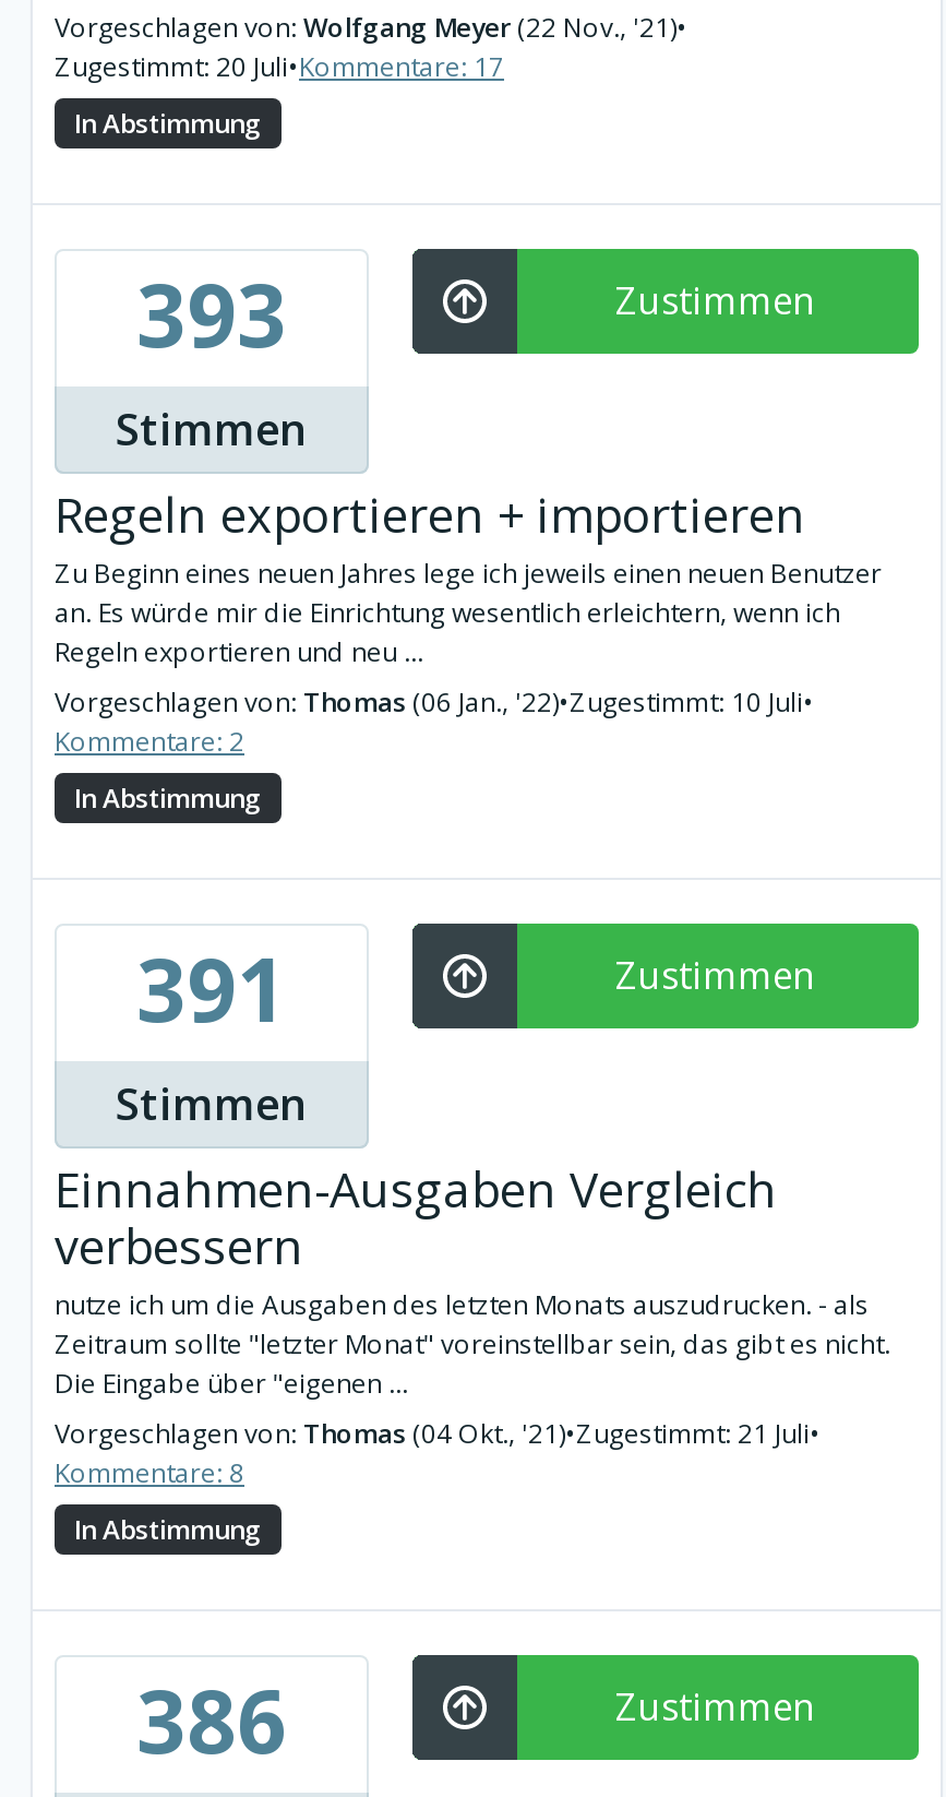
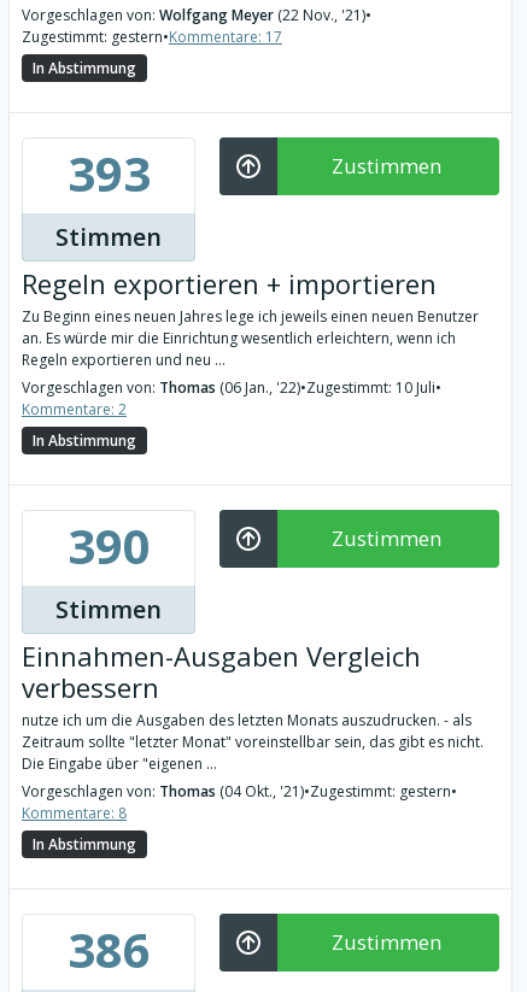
- Zugestimmt: 20 Juli•Kommentare: 17
+ Zugestimmt: gestern•Kommentare: 17

- 391
+ 390

- Vorgeschlagen von: Thomas (04 Okt., '21) •Zugestimmt: 21 Juli•
+ Vorgeschlagen von: Thomas (04 Okt., '21) •Zugestimmt: gestern•
